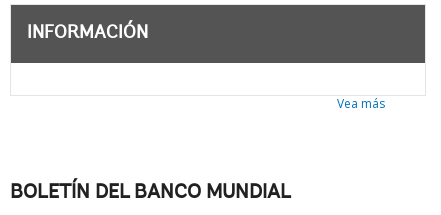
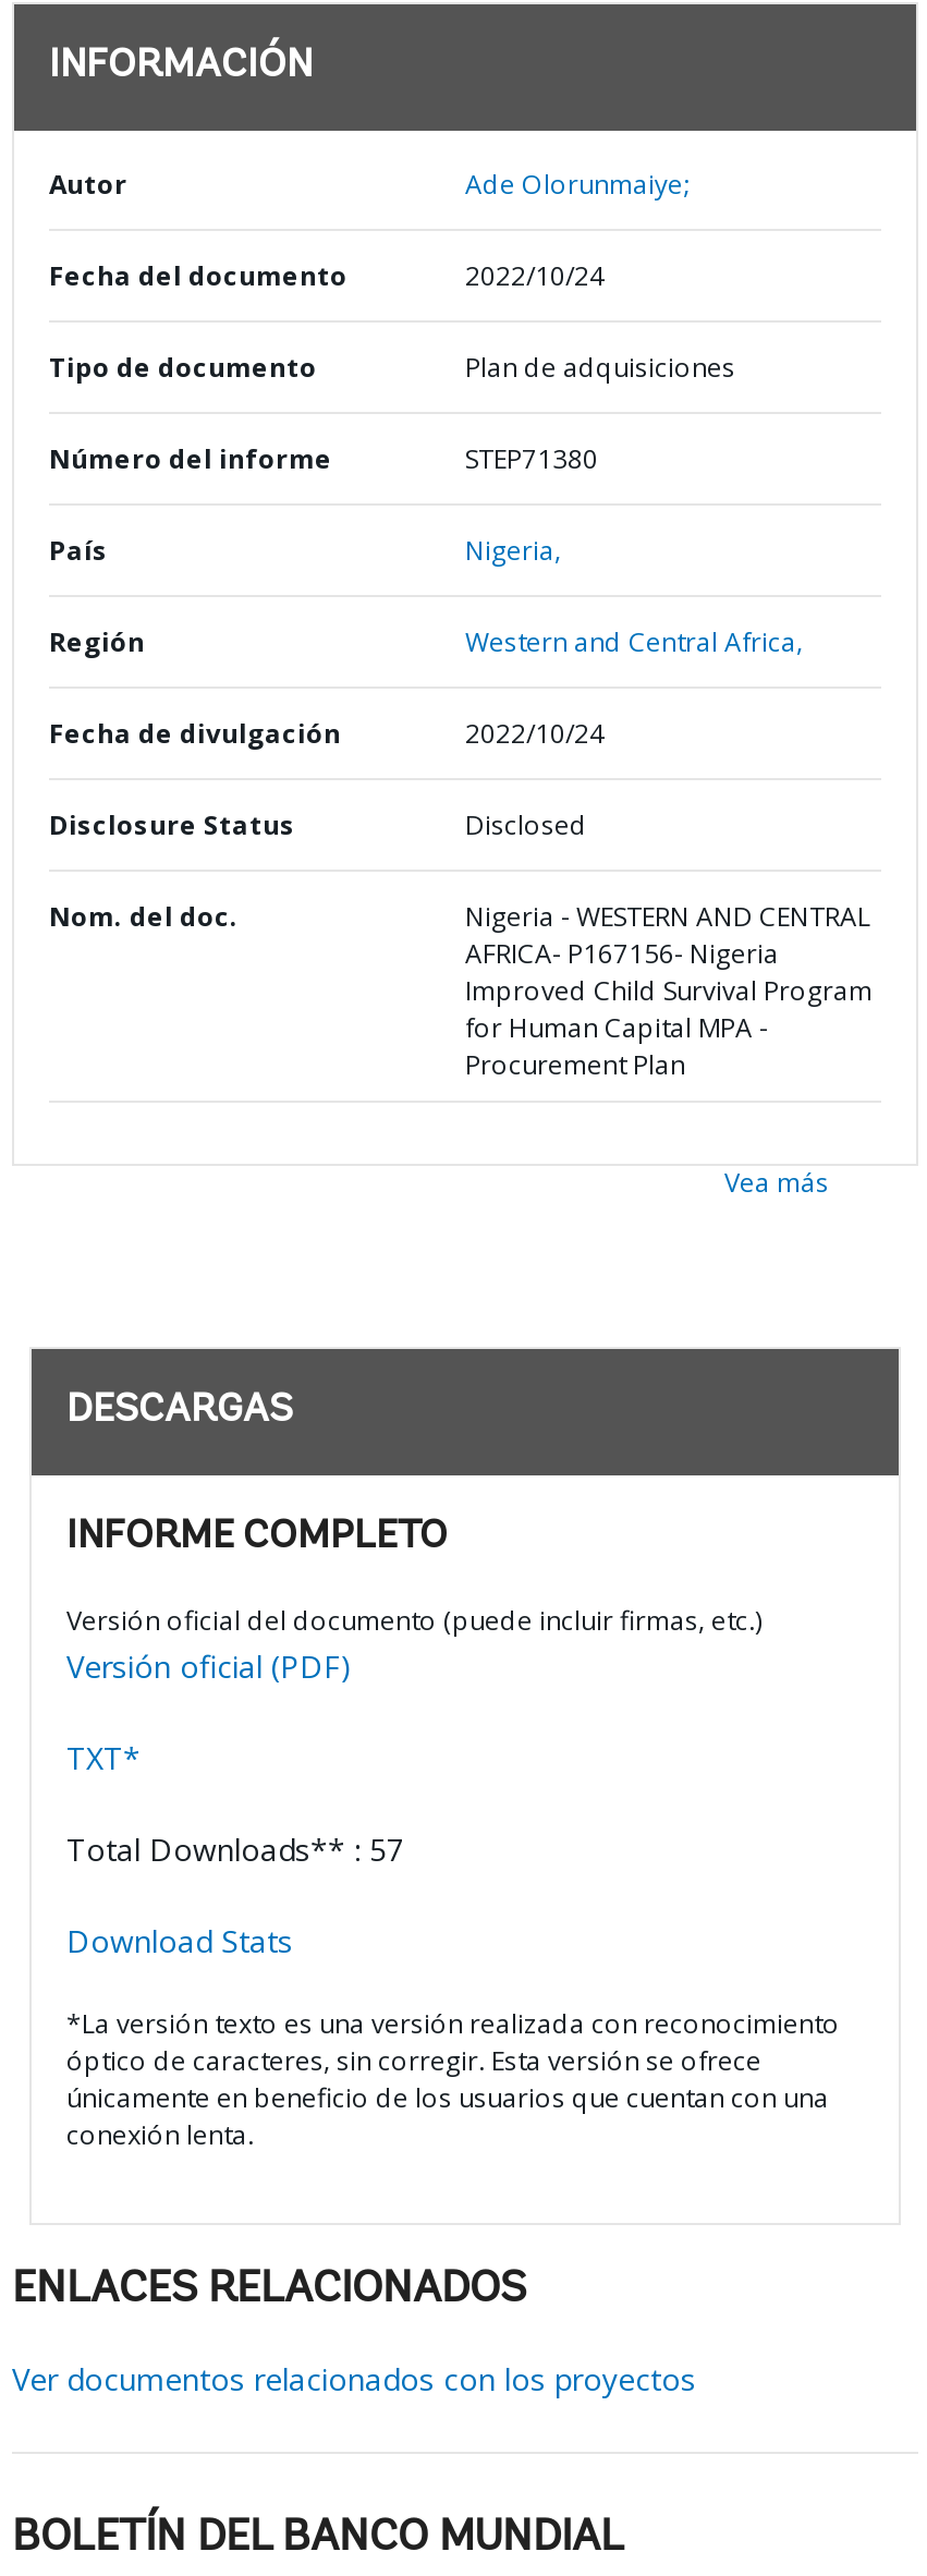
+ Autor
+ Ade Olorunmaiye;
+ Fecha del documento
+ 2022/10/24
+ Tipo de documento
+ Plan de adquisiciones
+ Número del informe
+ STEP71380
+ País
+ Nigeria,
+ Región
+ Western and Central Africa,
+ Fecha de divulgación
+ 2022/10/24
+ Disclosure Status
+ Disclosed
+ Nom. del doc.
+ Nigeria - WESTERN AND CENTRAL
+ AFRICA- P167156- Nigeria
+ Improved Child Survival Program
+ for Human Capital MPA -
+ Procurement Plan

+ ENLACES RELACIONADOS
+ Ver documentos relacionados con los proyectos

+ DESCARGAS
+ INFORME COMPLETO
+ Versión oficial del documento (puede incluir firmas, etc.)
+ Versión oficial (PDF)
+ TXT*
+ Total Downloads** : 57
+ Download Stats
+ *La versión texto es una versión realizada con reconocimiento
+ óptico de caracteres, sin corregir. Esta versión se ofrece
+ únicamente en beneficio de los usuarios que cuentan con una
+ conexión lenta.
